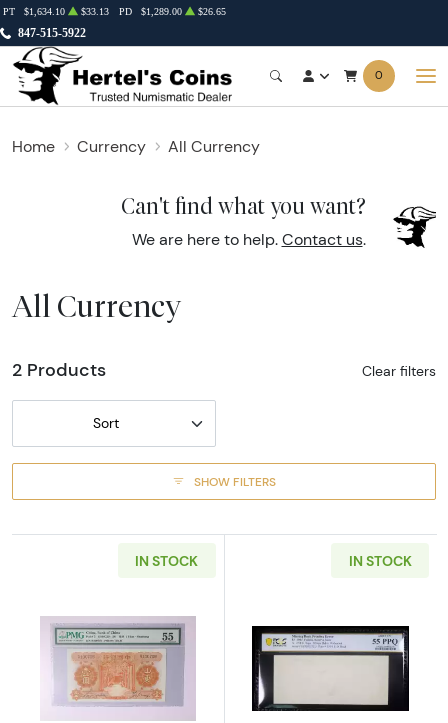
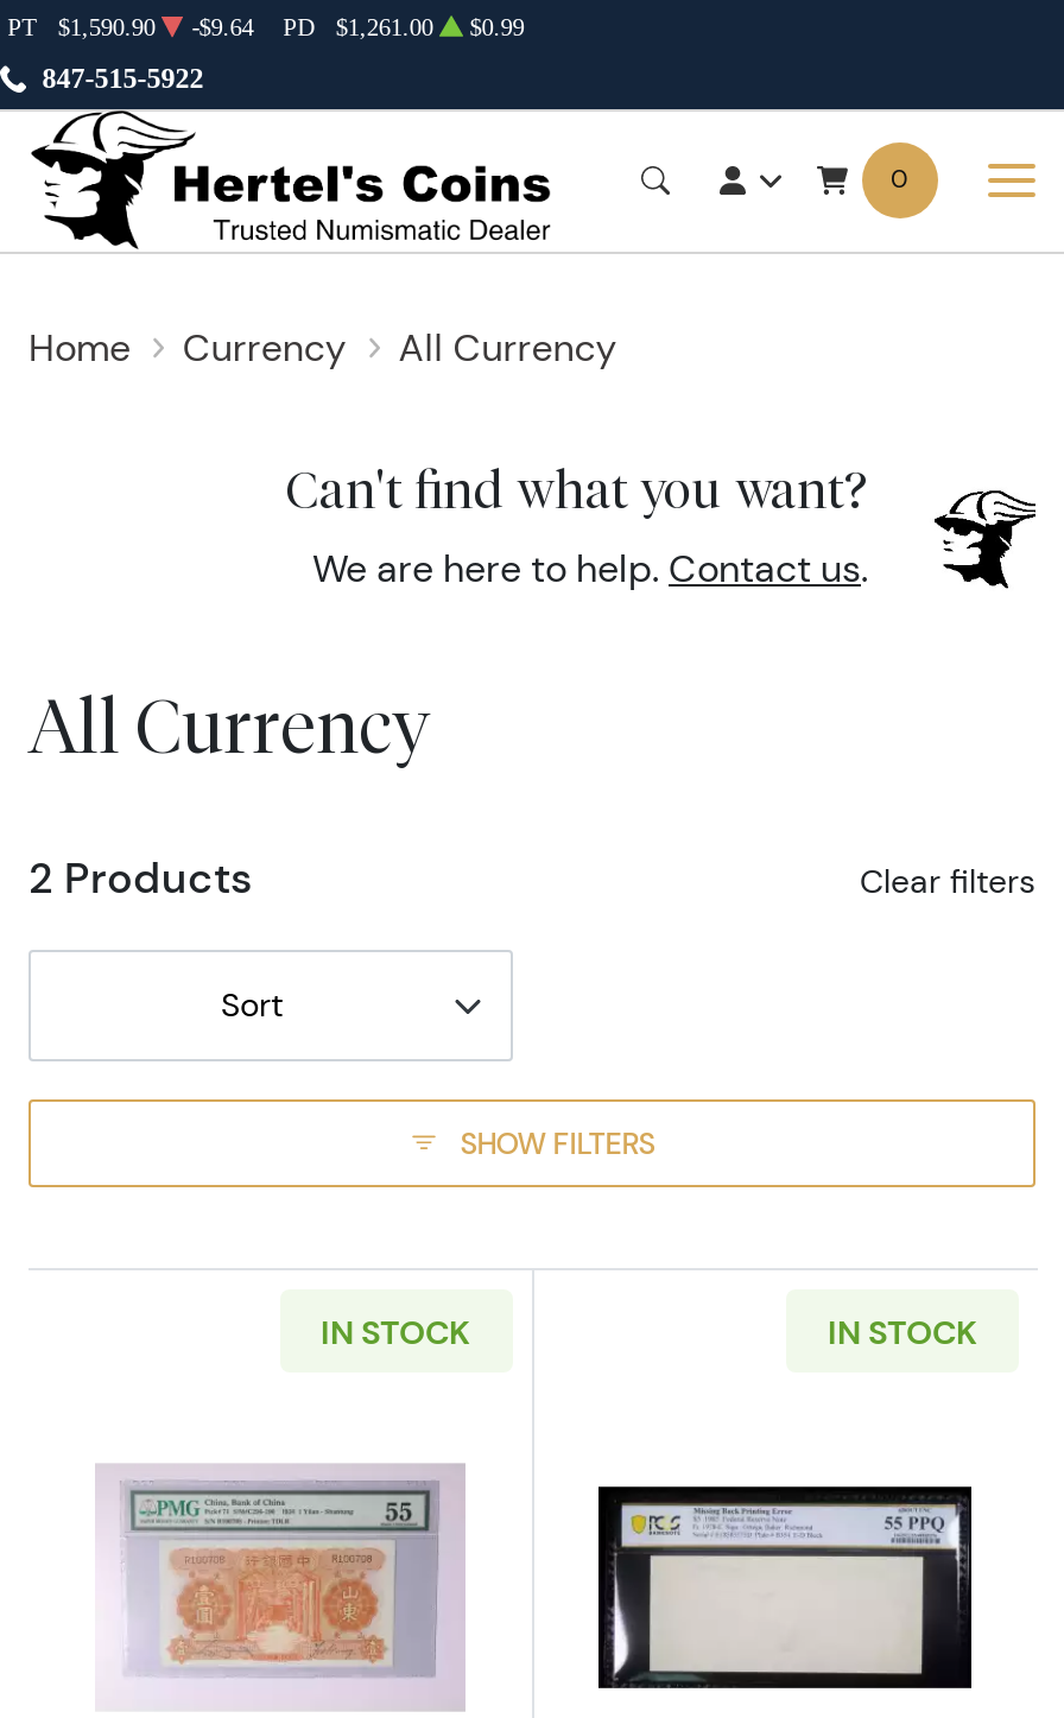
- $1,634.10
+ $1,590.90

- $33.13
+ -$9.64

- $1,289.00
+ $1,261.00

- $26.65
+ $0.99
